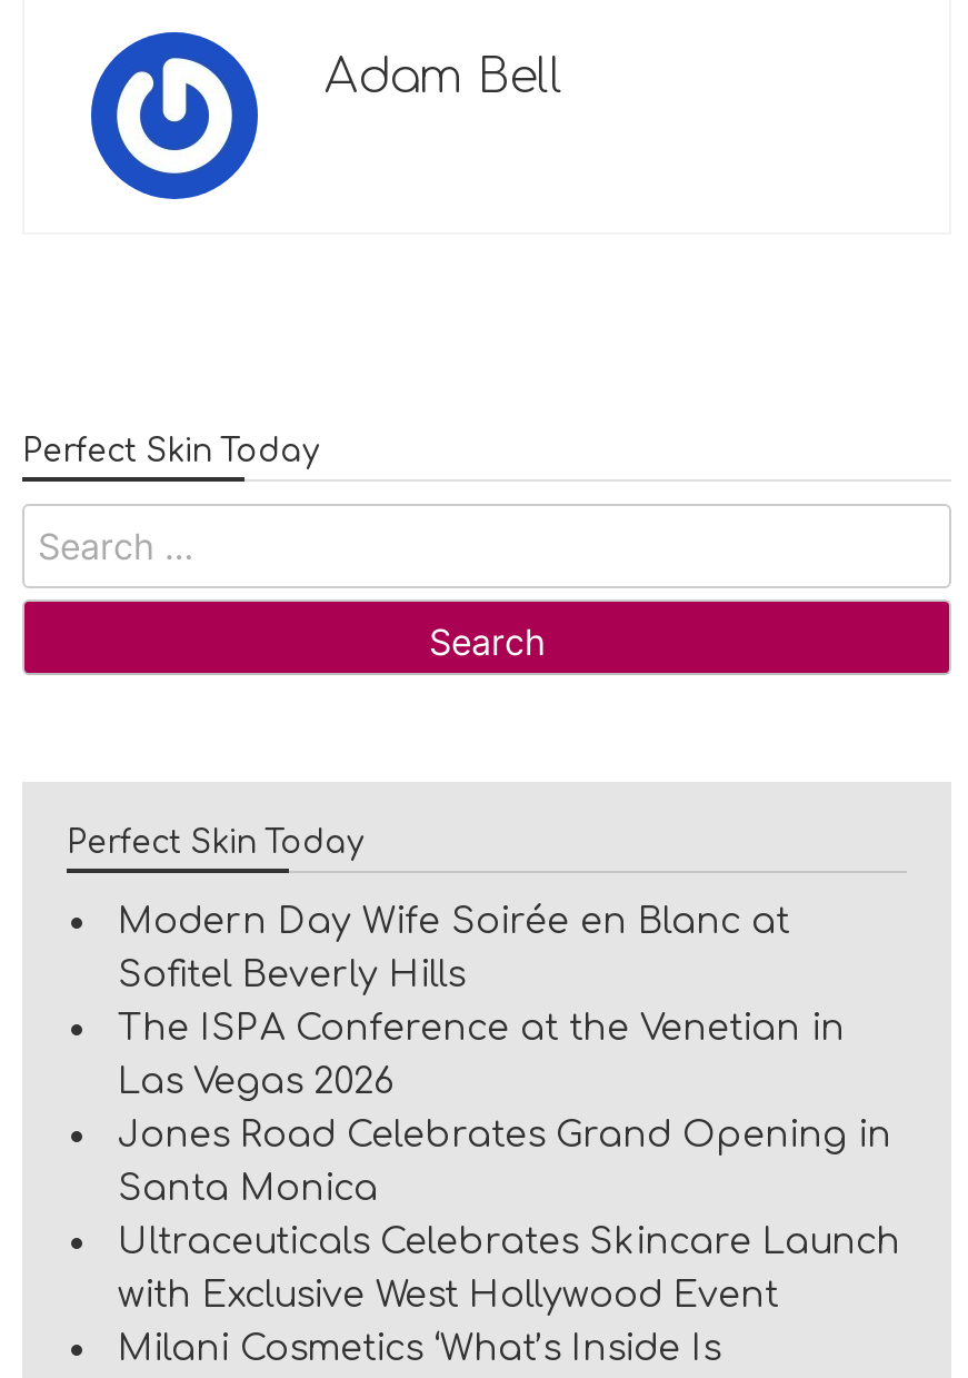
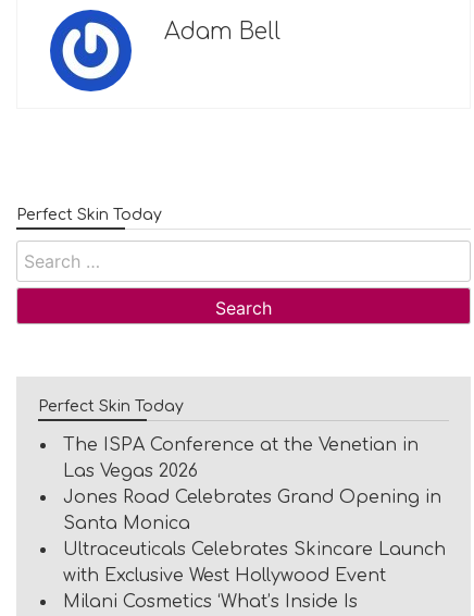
- Modern Day Wife Soirée en Blanc at
- Sofitel Beverly Hills
